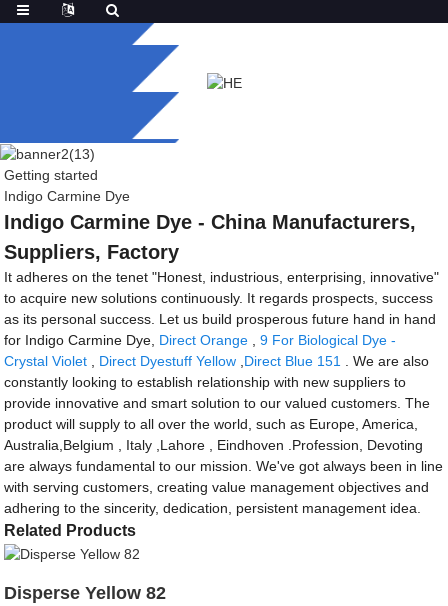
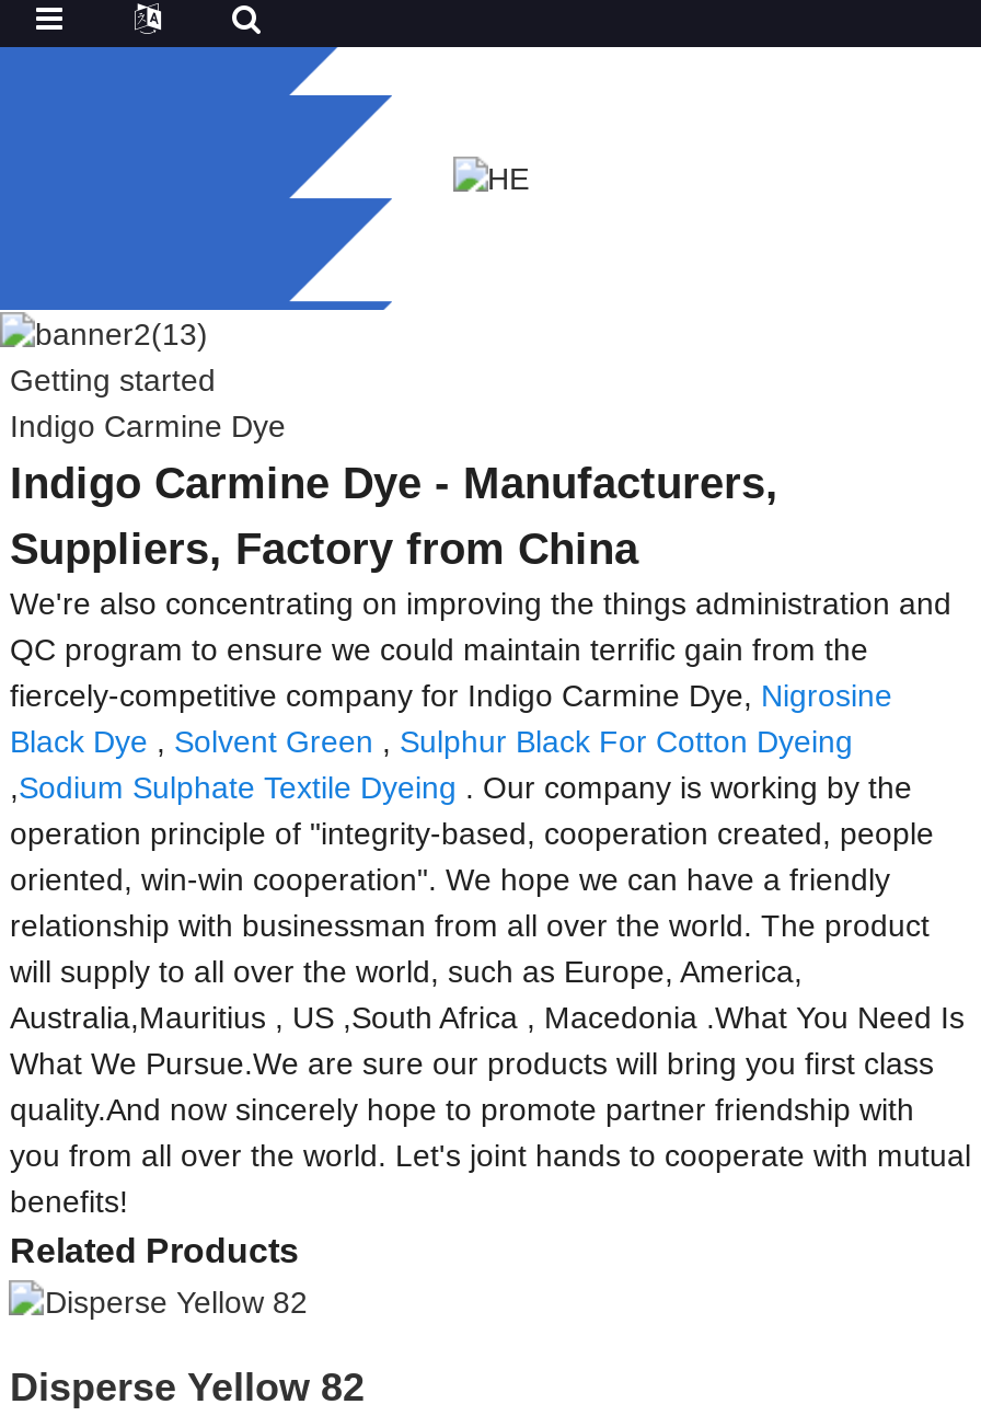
- Indigo Carmine Dye - China Manufacturers,
- Suppliers, Factory
- It adheres on the tenet "Honest, industrious, enterprising, innovative"
- to acquire new solutions continuously. It regards prospects, success
- as its personal success. Let us build prosperous future hand in hand
- for Indigo Carmine Dye, Direct Orange, 9 For Biological Dye -
- Crystal Violet, Direct Dyestuff Yellow, Direct Blue 151. We are also
- constantly looking to establish relationship with new suppliers to
- provide innovative and smart solution to our valued customers. The
- product will supply to all over the world, such as Europe, America,
- Australia,Belgium , Italy ,Lahore , Eindhoven .Profession, Devoting
- are always fundamental to our mission. We've got always been in line
- with serving customers, creating value management objectives and
- adhering to the sincerity, dedication, persistent management idea.
+ Indigo Carmine Dye - Manufacturers,
+ Suppliers, Factory from China
+ We're also concentrating on improving the things administration and
+ QC program to ensure we could maintain terrific gain from the
+ fiercely-competitive company for Indigo Carmine Dye, Nigrosine
+ Black Dye, Solvent Green, Sulphur Black For Cotton Dyeing
+ ,Sodium Sulphate Textile Dyeing. Our company is working by the
+ operation principle of "integrity-based, cooperation created, people
+ oriented, win-win cooperation". We hope we can have a friendly
+ relationship with businessman from all over the world. The product
+ will supply to all over the world, such as Europe, America,
+ Australia,Mauritius , US ,South Africa , Macedonia .What You Need Is
+ What We Pursue.We are sure our products will bring you first class
+ quality.And now sincerely hope to promote partner friendship with
+ you from all over the world. Let's joint hands to cooperate with mutual
+ benefits!
